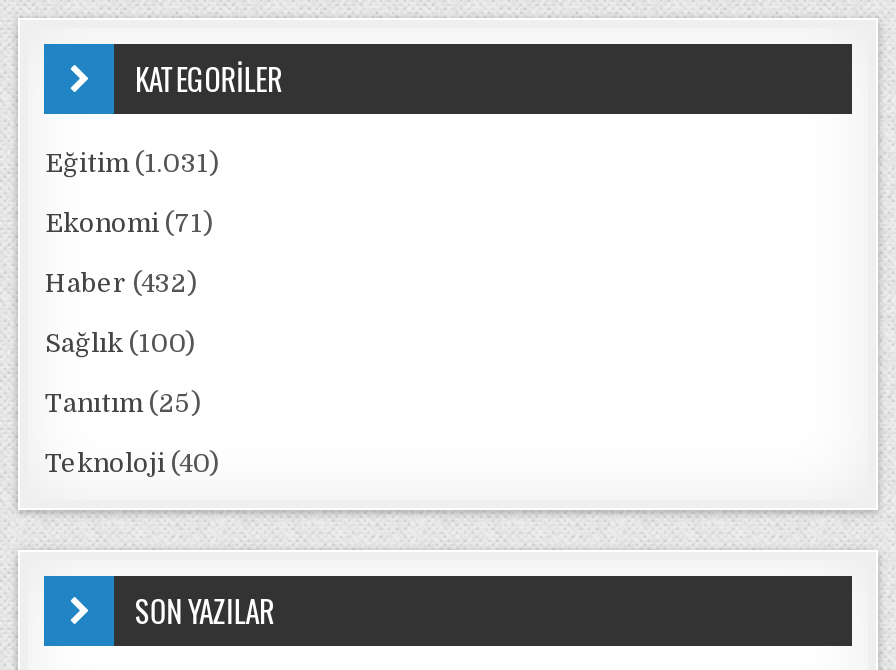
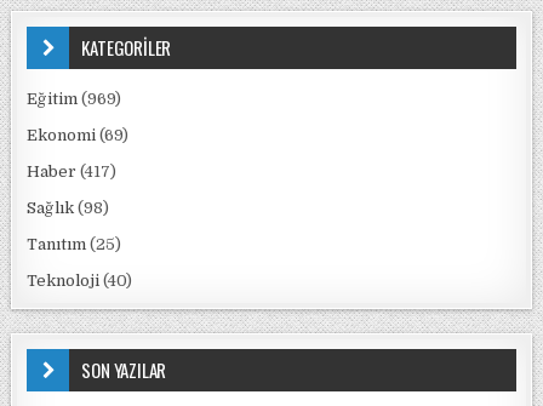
- Eğitim (1.031)
+ Eğitim (969)

- Ekonomi (71)
+ Ekonomi (69)

- Haber (432)
+ Haber (417)

- Sağlık (100)
+ Sağlık (98)
